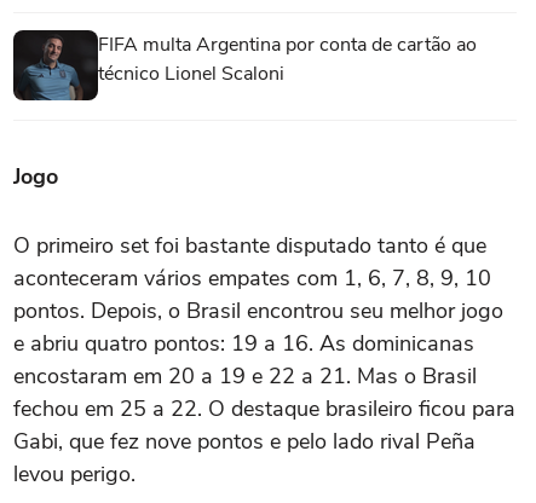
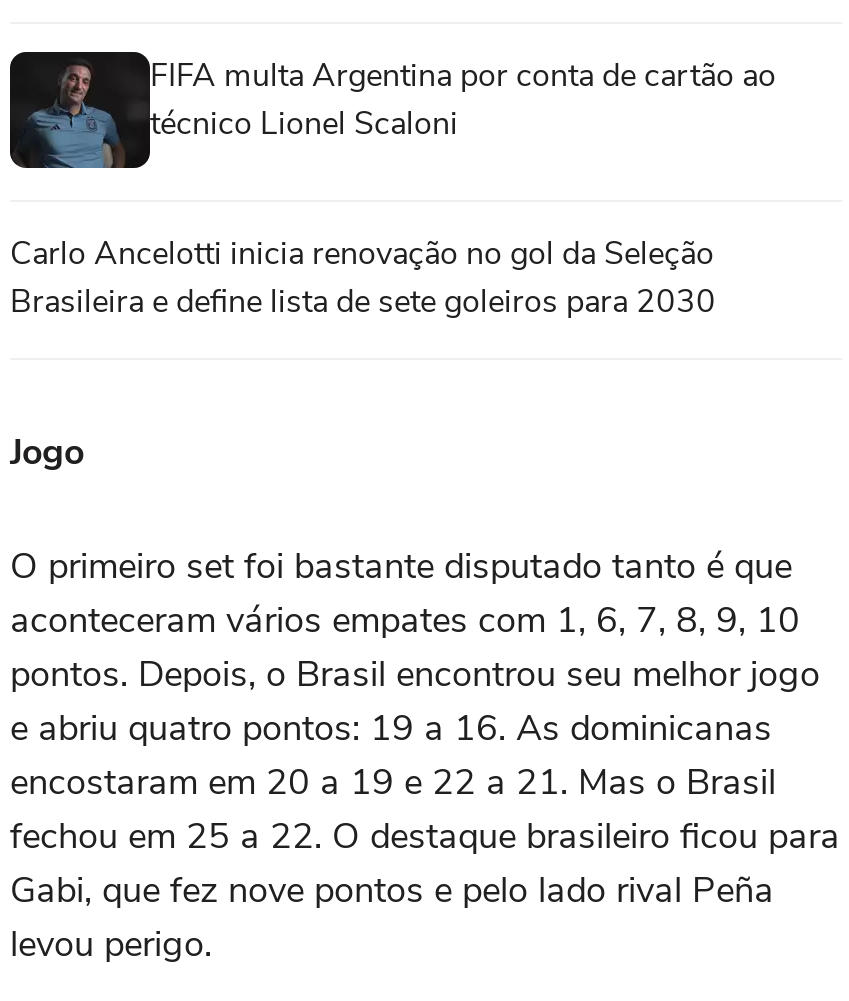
+ Carlo Ancelotti inicia renovação no gol da Seleção
+ Brasileira e define lista de sete goleiros para 2030
